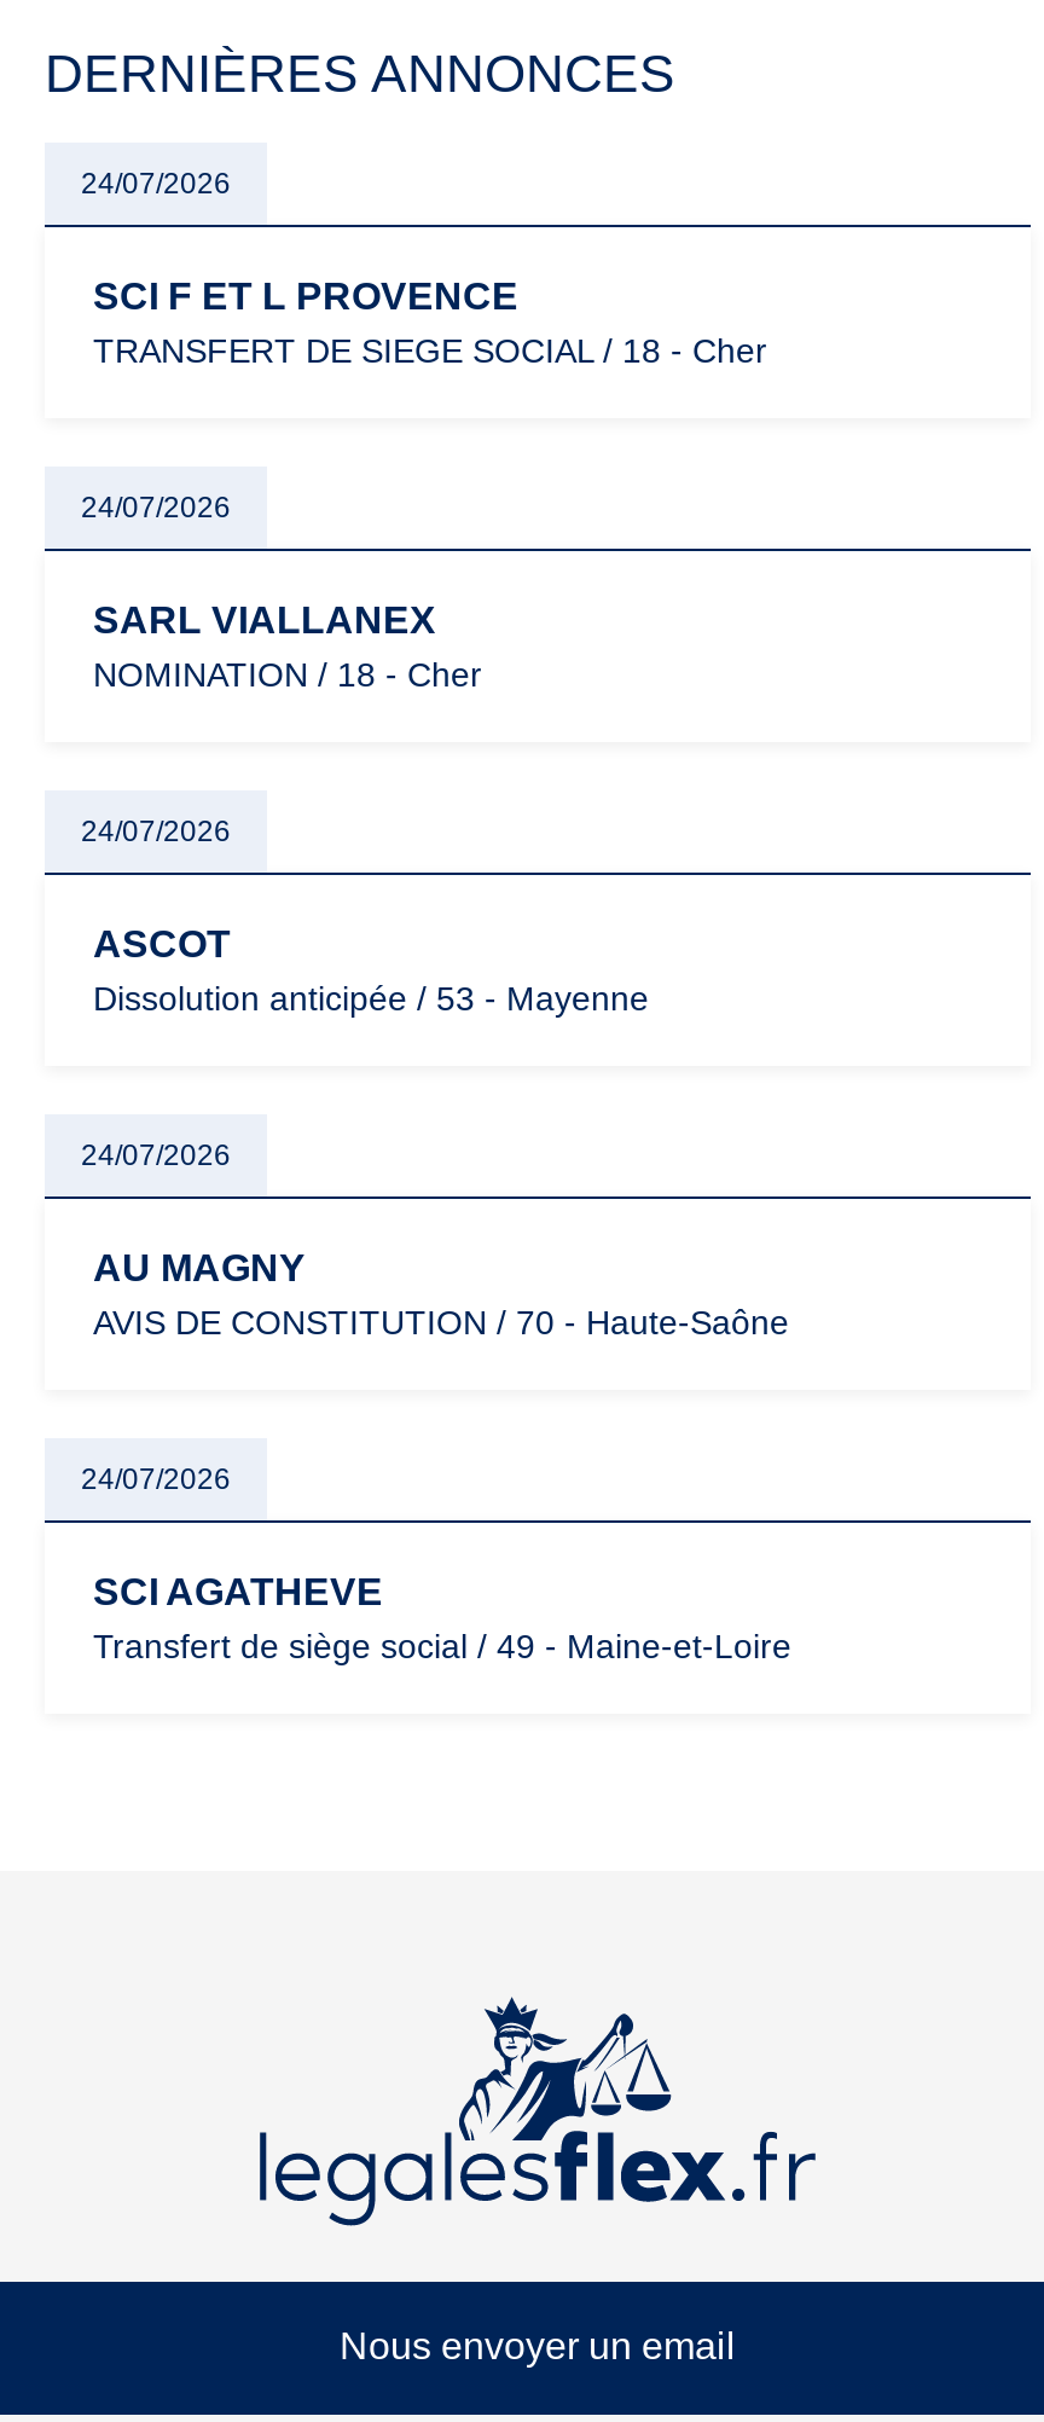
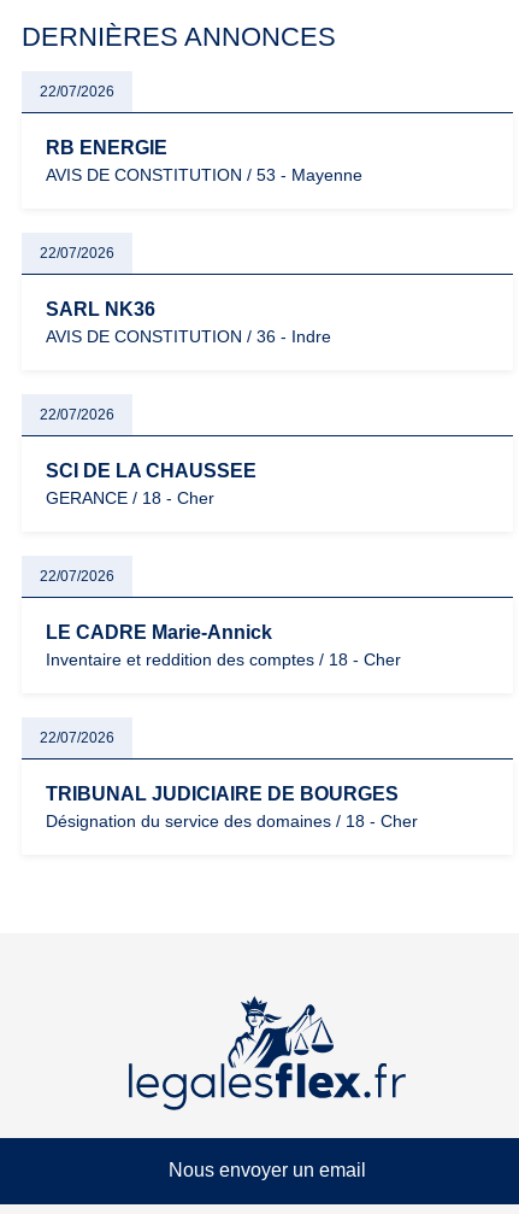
- 24/07/2026
+ 22/07/2026

- SCI F ET L PROVENCE
- TRANSFERT DE SIEGE SOCIAL / 18 - Cher
+ RB ENERGIE
+ AVIS DE CONSTITUTION / 53 - Mayenne

- 24/07/2026
+ 22/07/2026

- SARL VIALLANEX
- NOMINATION / 18 - Cher
+ SARL NK36
+ AVIS DE CONSTITUTION / 36 - Indre

- 24/07/2026
+ 22/07/2026

- ASCOT
- Dissolution anticipée / 53 - Mayenne
+ SCI DE LA CHAUSSEE
+ GERANCE / 18 - Cher

- 24/07/2026
+ 22/07/2026

- AU MAGNY
- AVIS DE CONSTITUTION / 70 - Haute-Saône
+ LE CADRE Marie-Annick
+ Inventaire et reddition des comptes / 18 - Cher

- 24/07/2026
+ 22/07/2026

- SCI AGATHEVE
- Transfert de siège social / 49 - Maine-et-Loire
+ TRIBUNAL JUDICIAIRE DE BOURGES
+ Désignation du service des domaines / 18 - Cher
